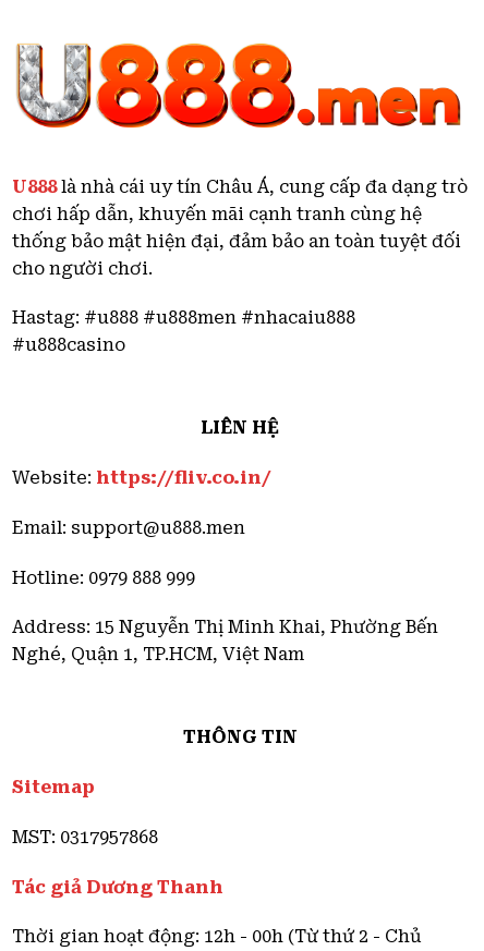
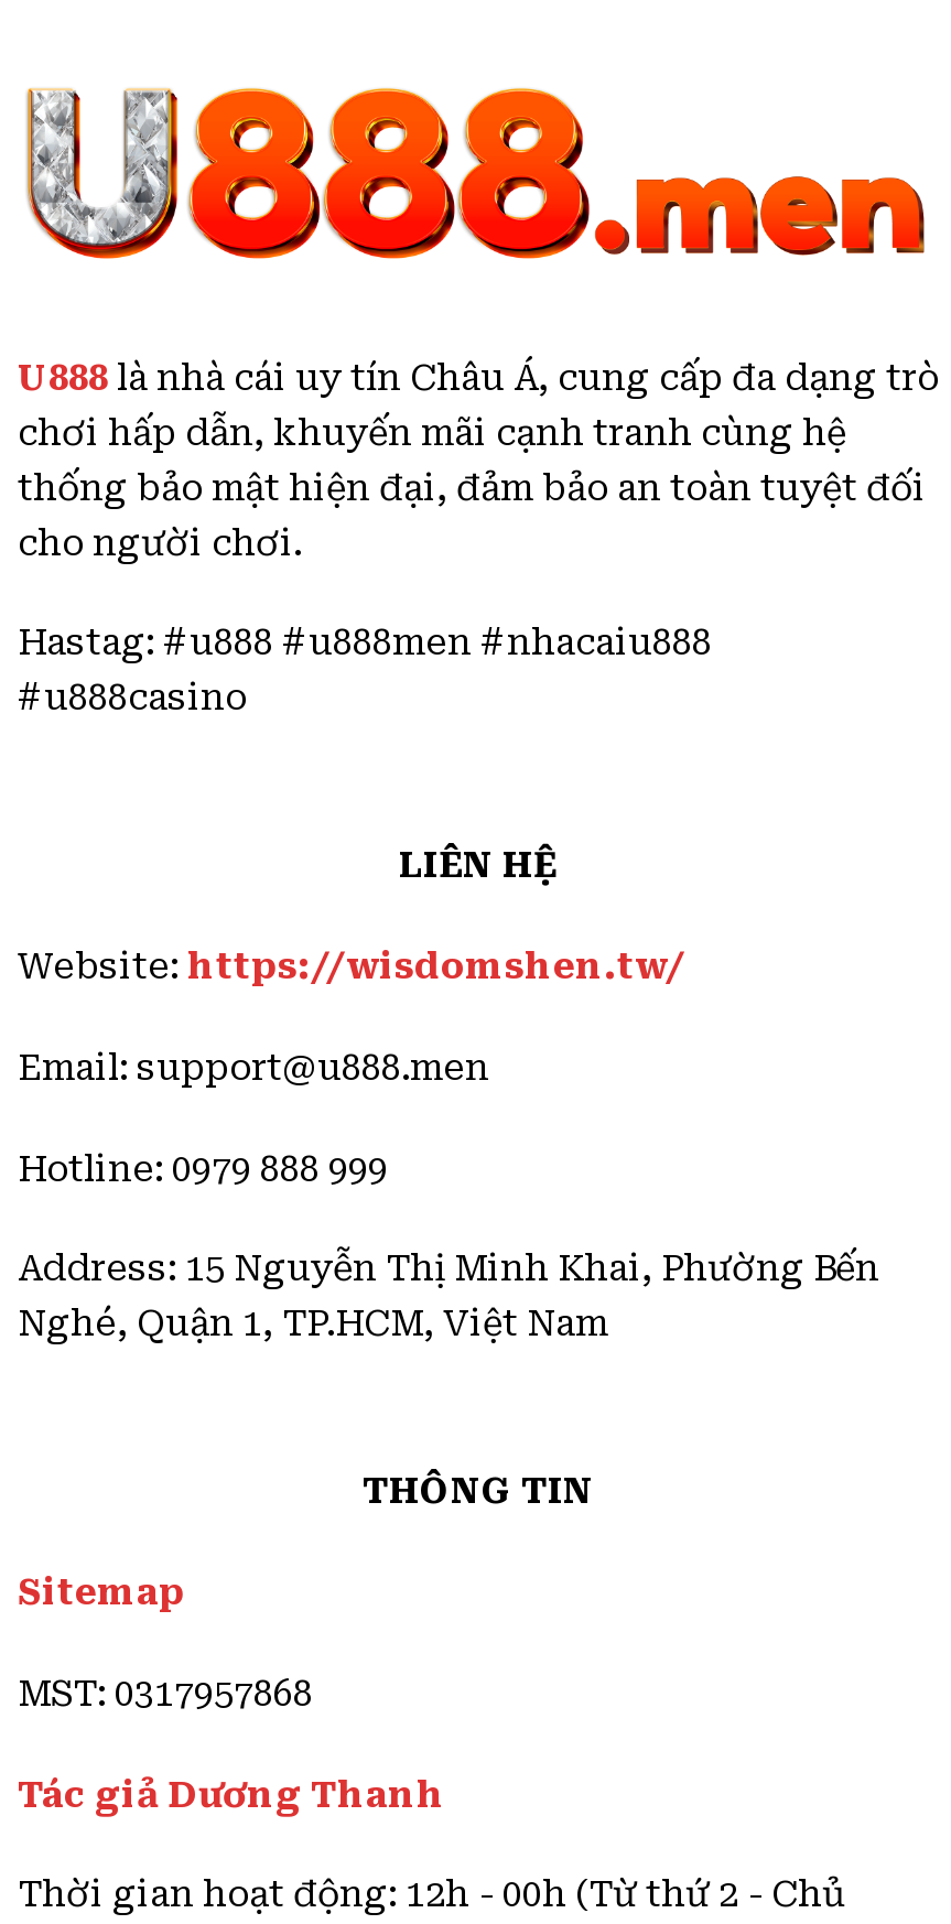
- Website: https://fliv.co.in/
+ Website: https://wisdomshen.tw/
